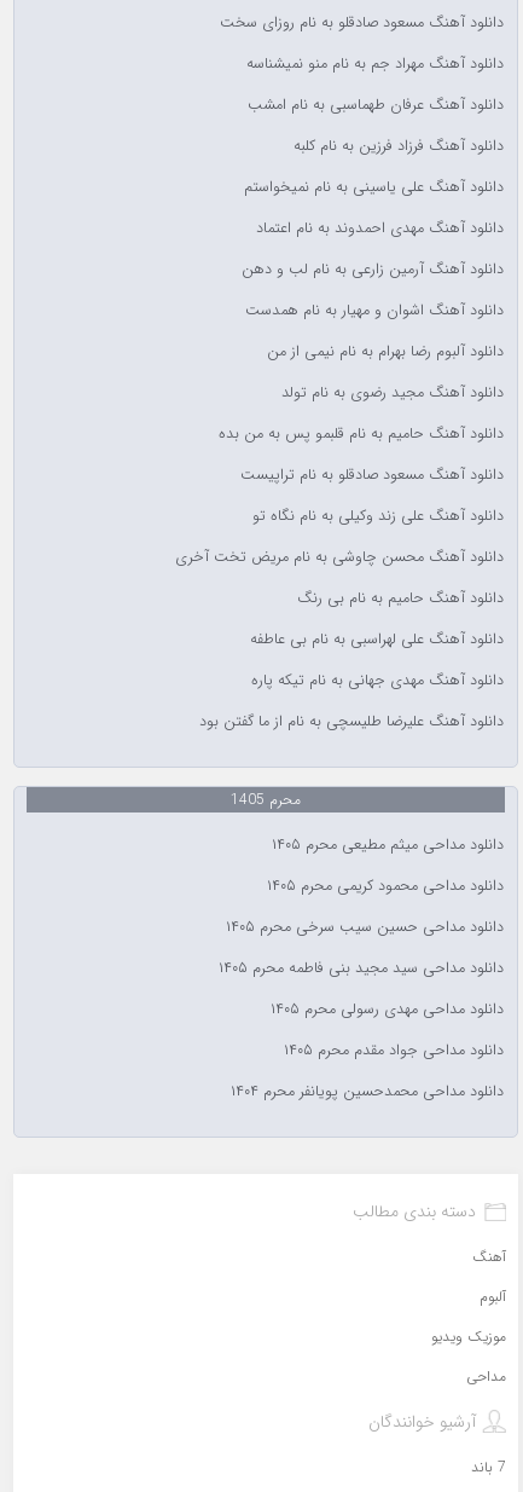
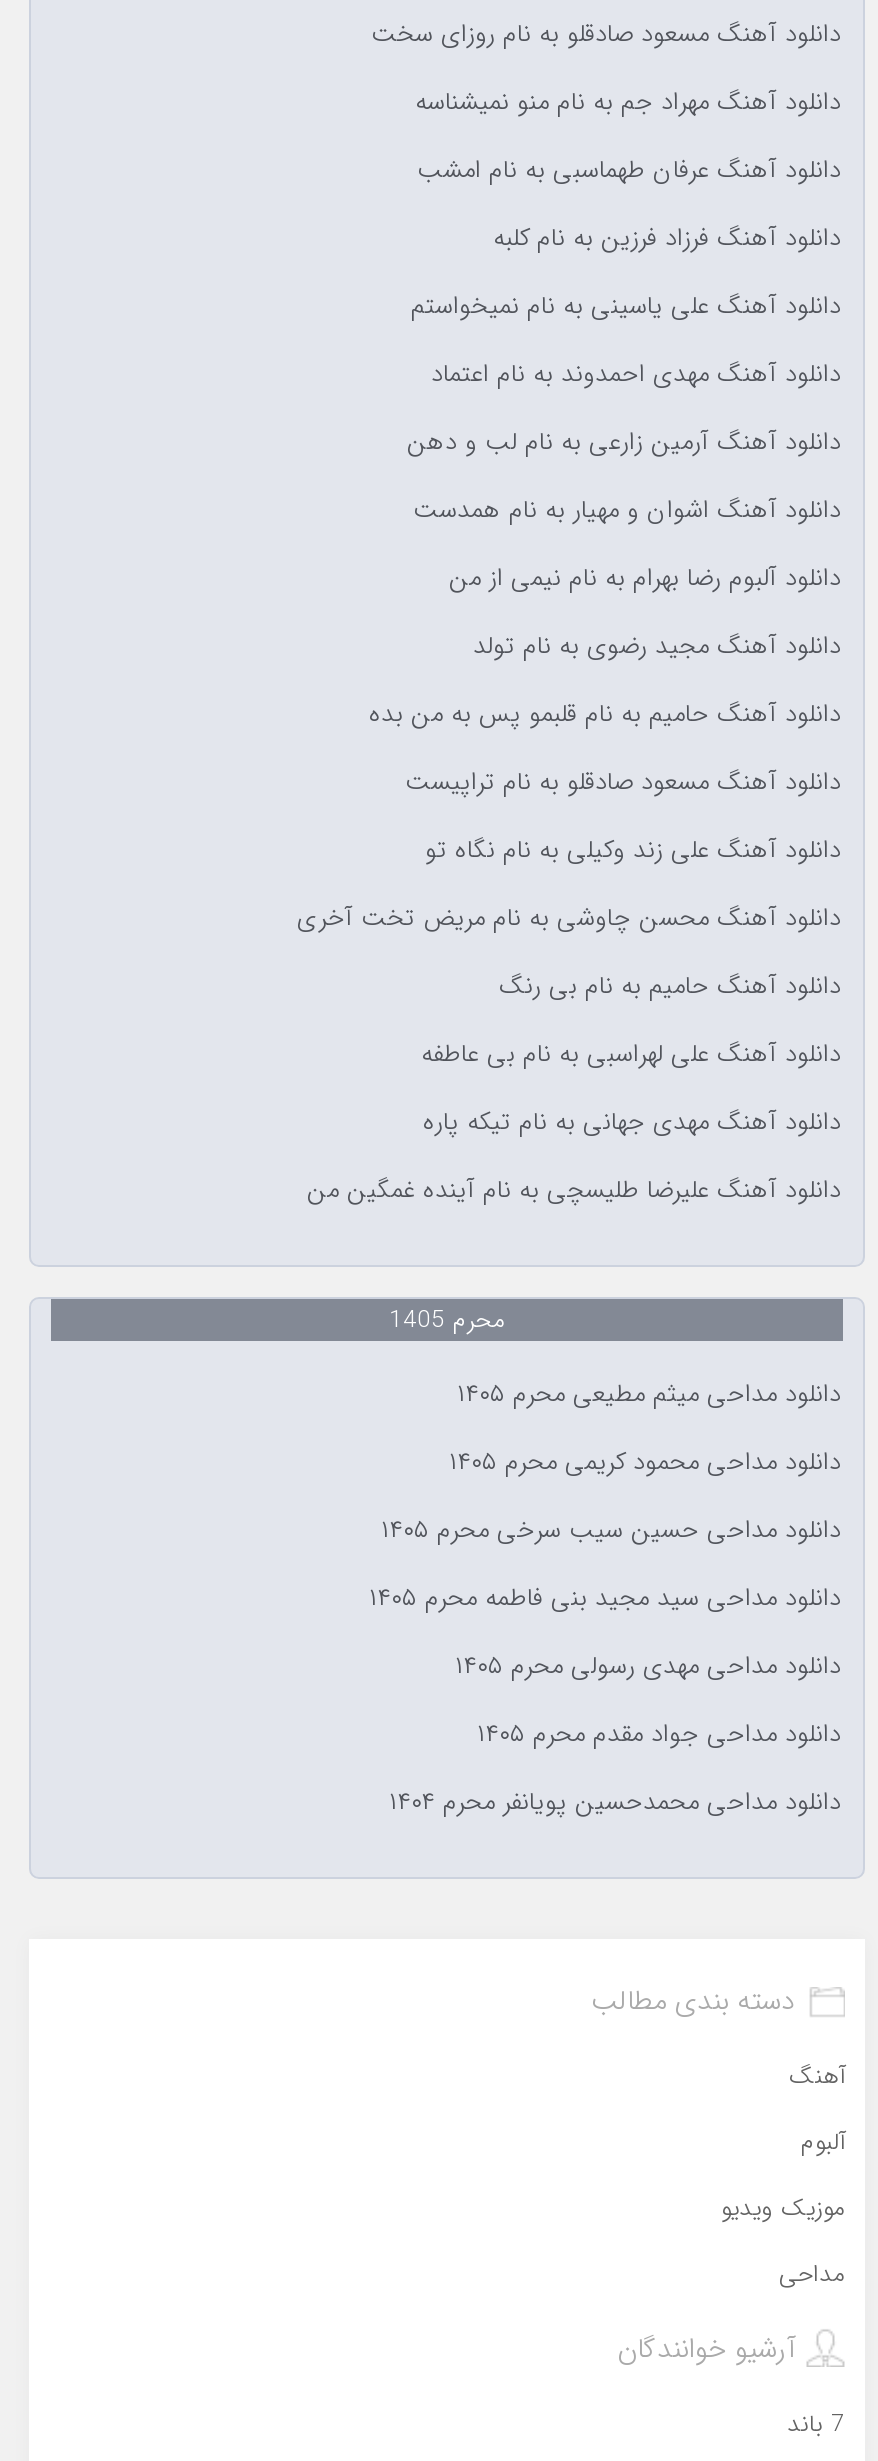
- دانلود آهنگ علیرضا طلیسچی به نام از ما گفتن بود
+ دانلود آهنگ علیرضا طلیسچی به نام آینده غمگین من
